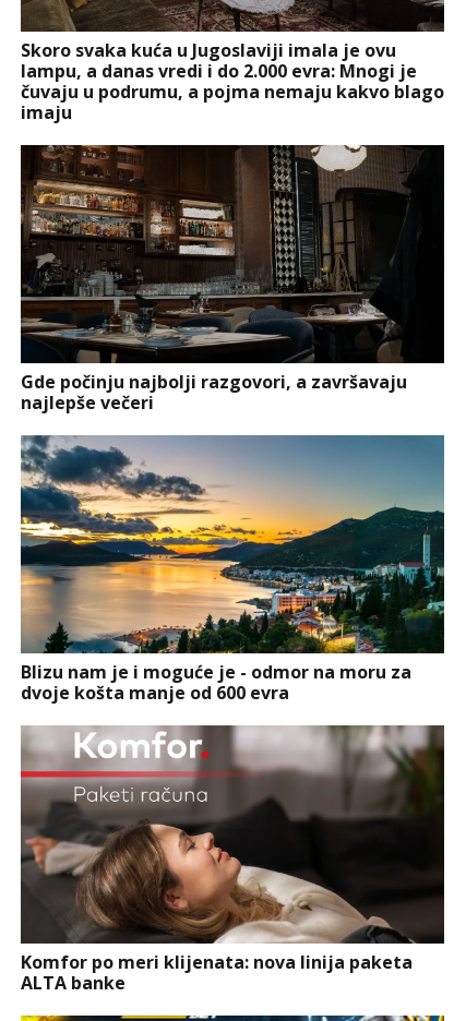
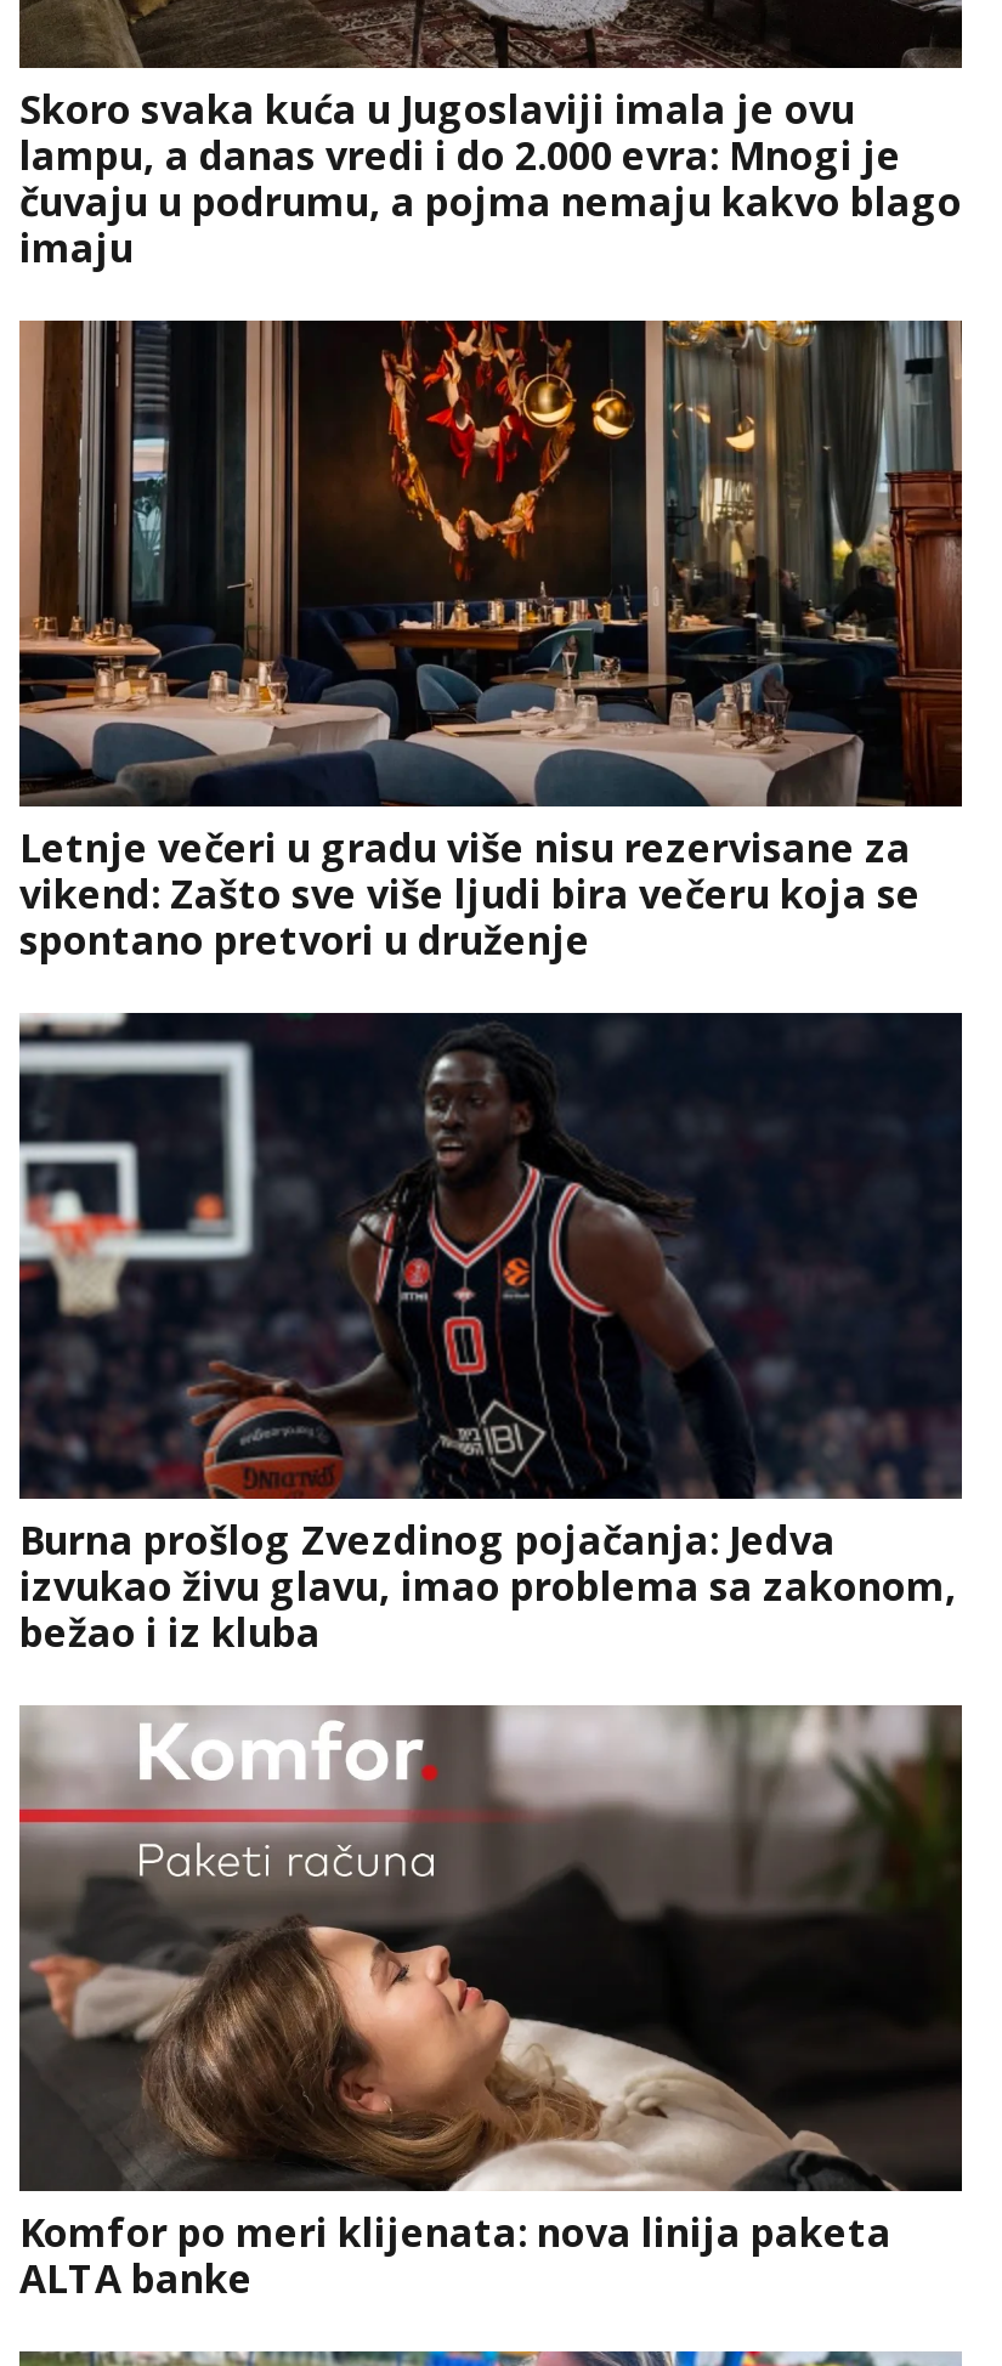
- [image]
- Gde počinju najbolji razgovori, a završavaju
- najlepše večeri
+ [image]
+ Letnje večeri u gradu više nisu rezervisane za
+ vikend: Zašto sve više ljudi bira večeru koja se
+ spontano pretvori u druženje

- [image]
- Blizu nam je i moguće je - odmor na moru za
- dvoje košta manje od 600 evra
+ [image]
+ Burna prošlog Zvezdinog pojačanja: Jedva
+ izvukao živu glavu, imao problema sa zakonom,
+ bežao i iz kluba
